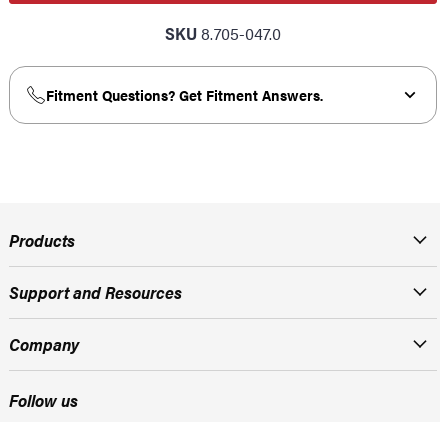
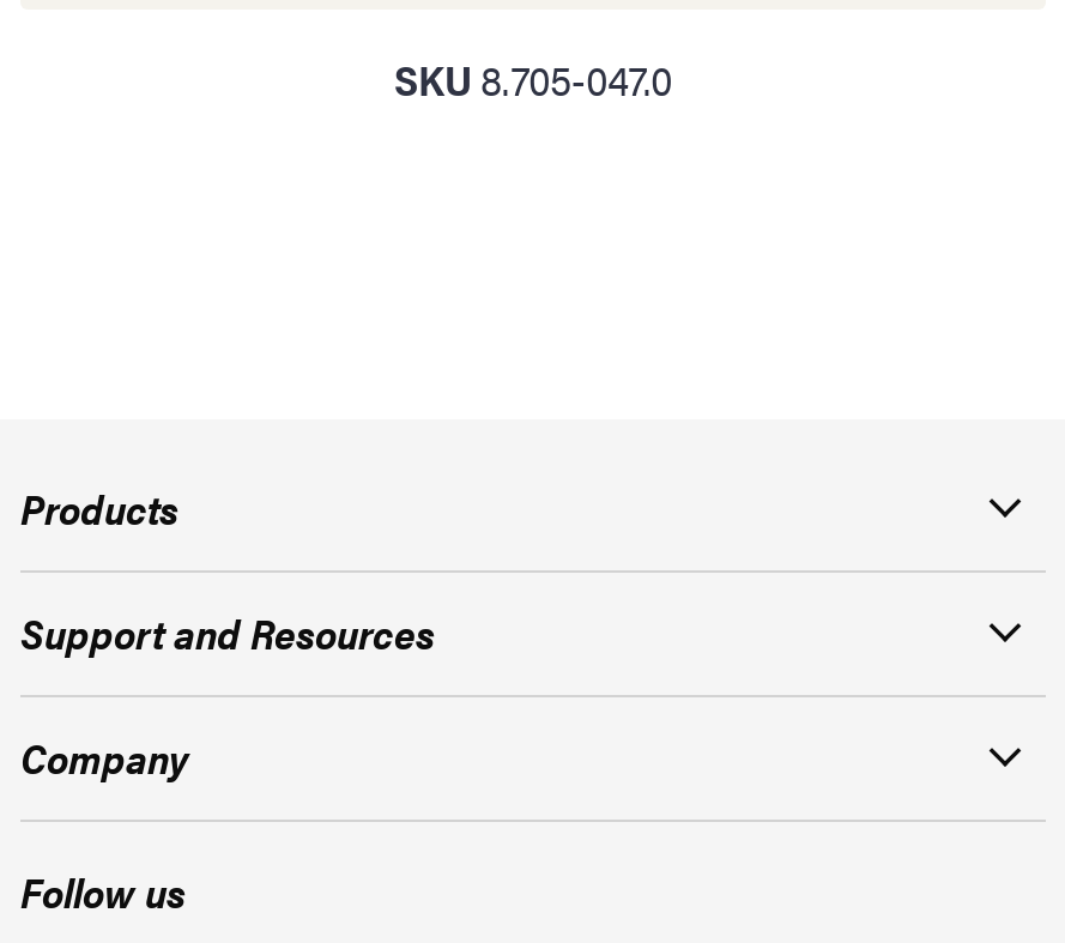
- Fitment Questions? Get Fitment Answers.
